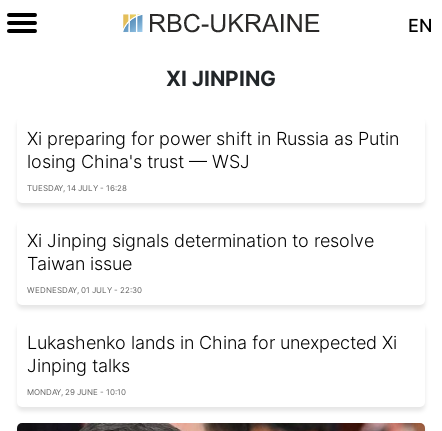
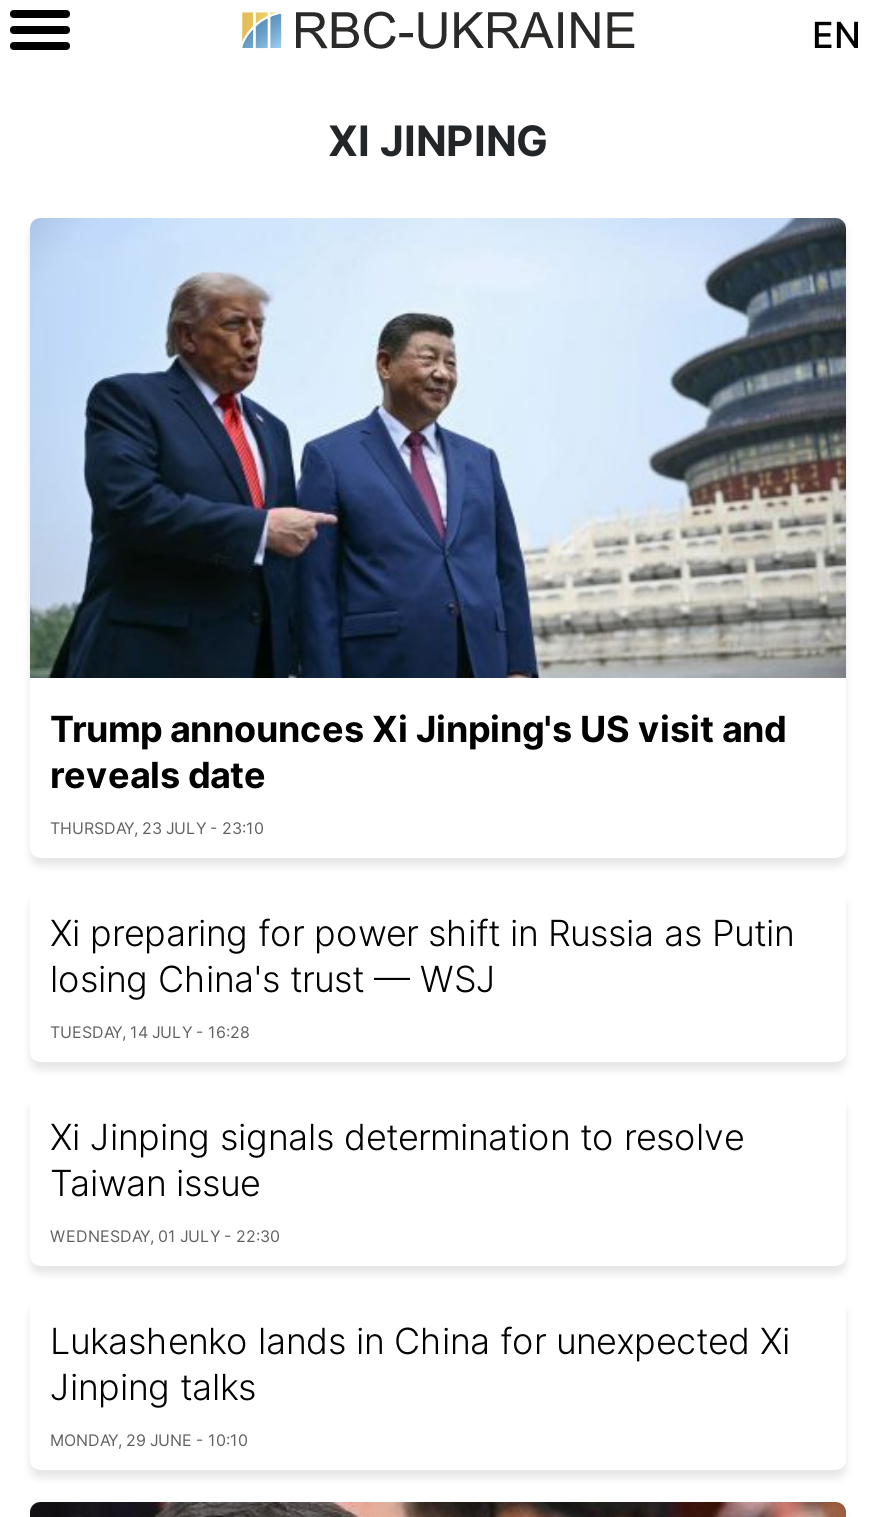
+ [image]
+ Trump announces Xi Jinping's US visit and
+ reveals date
+ THURSDAY, 23 JULY - 23:10
